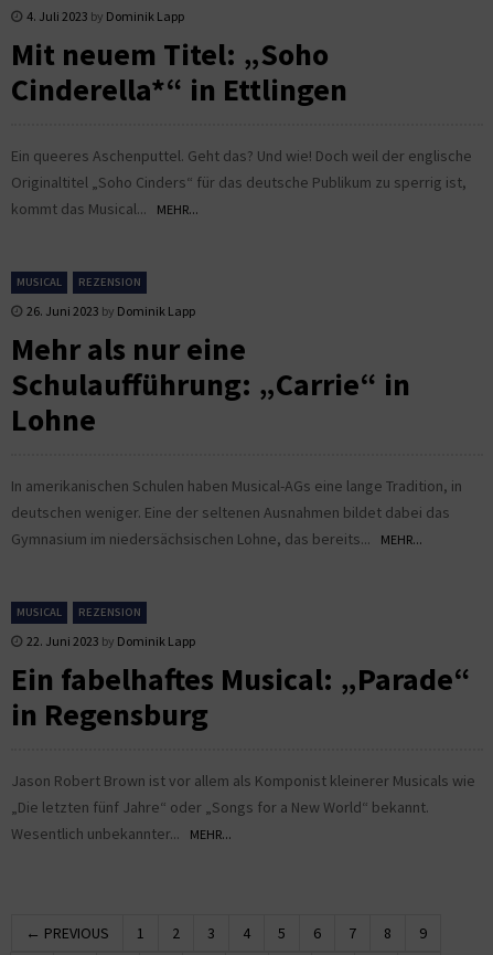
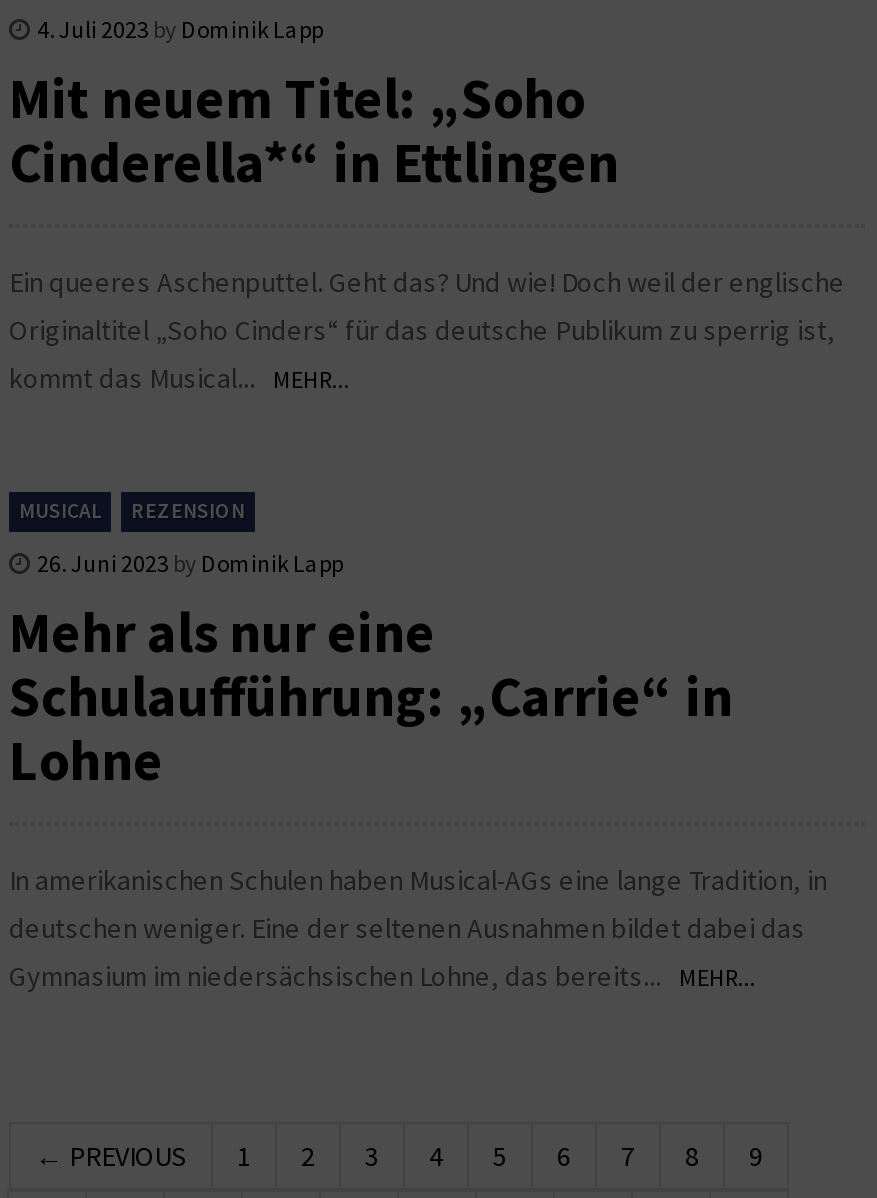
- MUSICAL
- REZENSION
- 22. Juni 2023 by Dominik Lapp
- Ein fabelhaftes Musical: „Parade“
- in Regensburg
- Jason Robert Brown ist vor allem als Komponist kleinerer Musicals wie
- „Die letzten fünf Jahre“ oder „Songs for a New World“ bekannt.
- Wesentlich unbekannter... MEHR...
